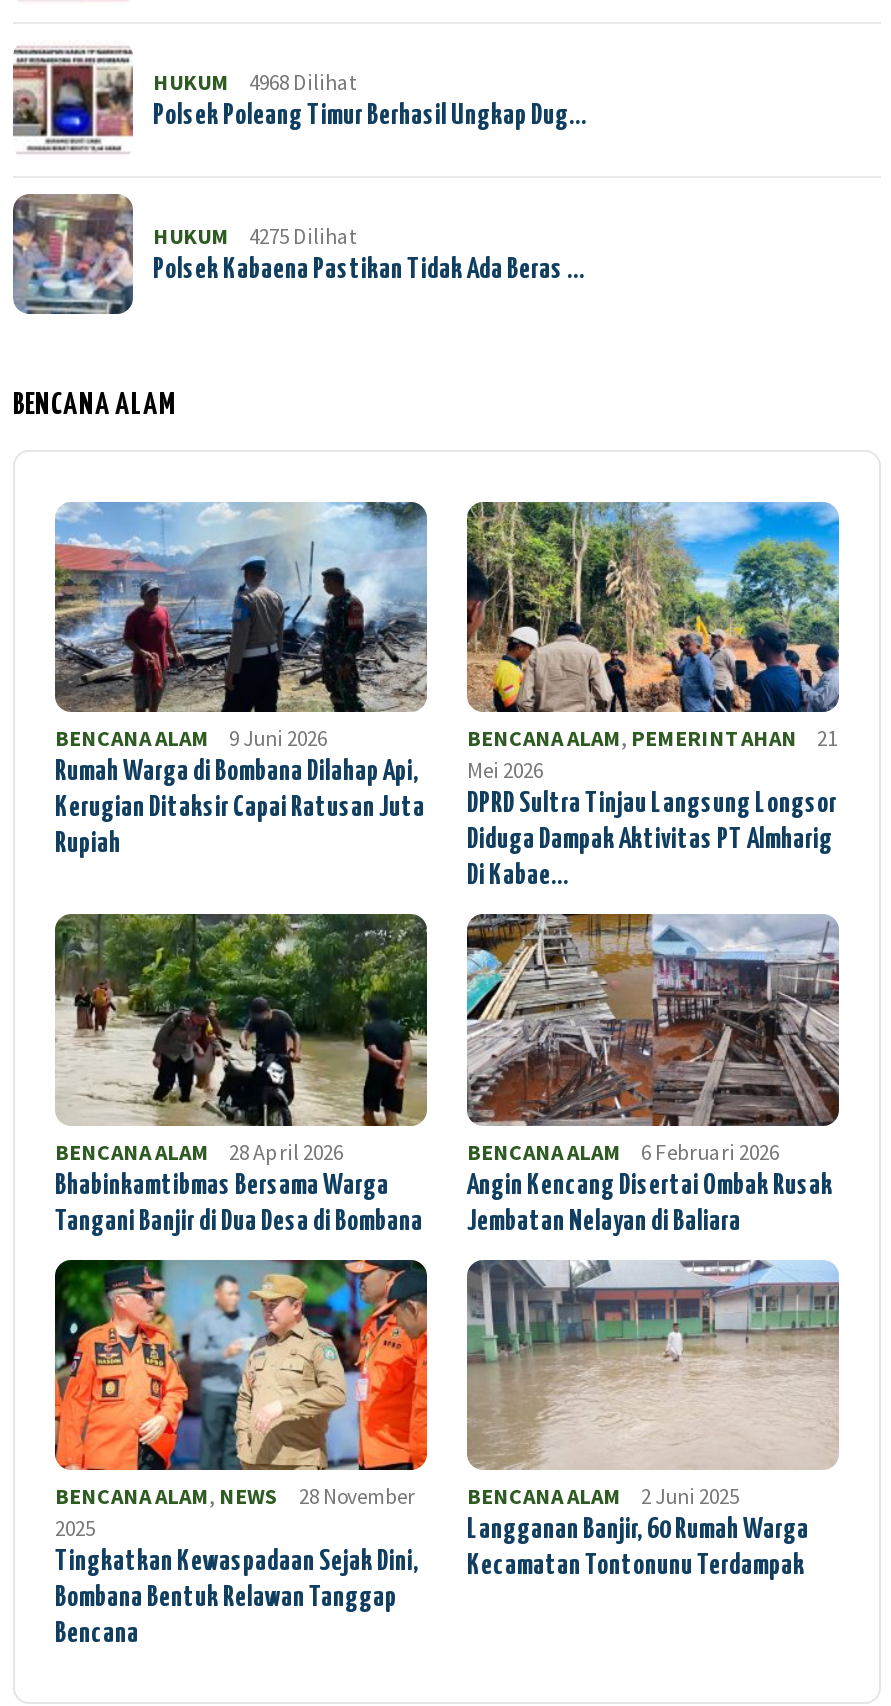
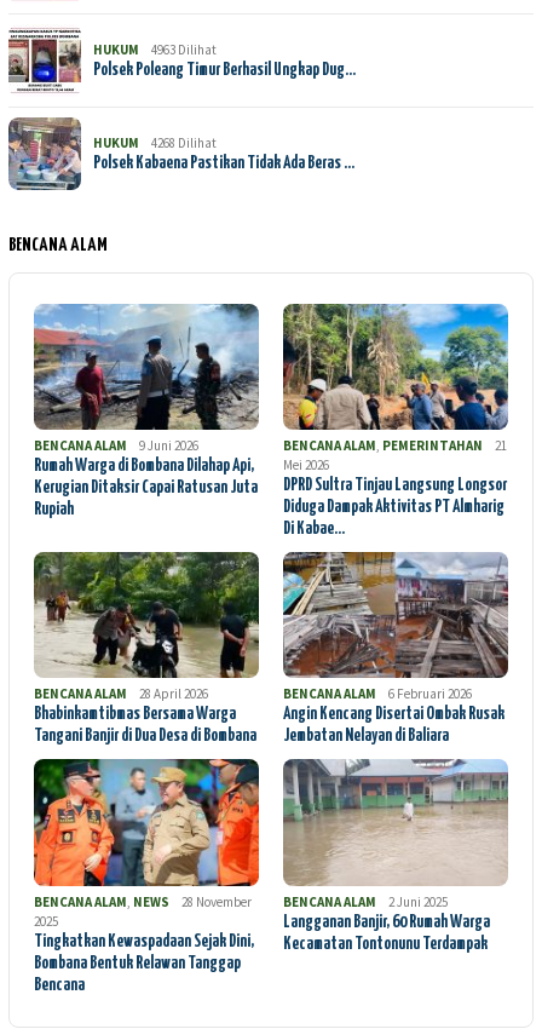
- HUKUM 4968 Dilihat
+ HUKUM 4963 Dilihat

- HUKUM 4275 Dilihat
+ HUKUM 4268 Dilihat
